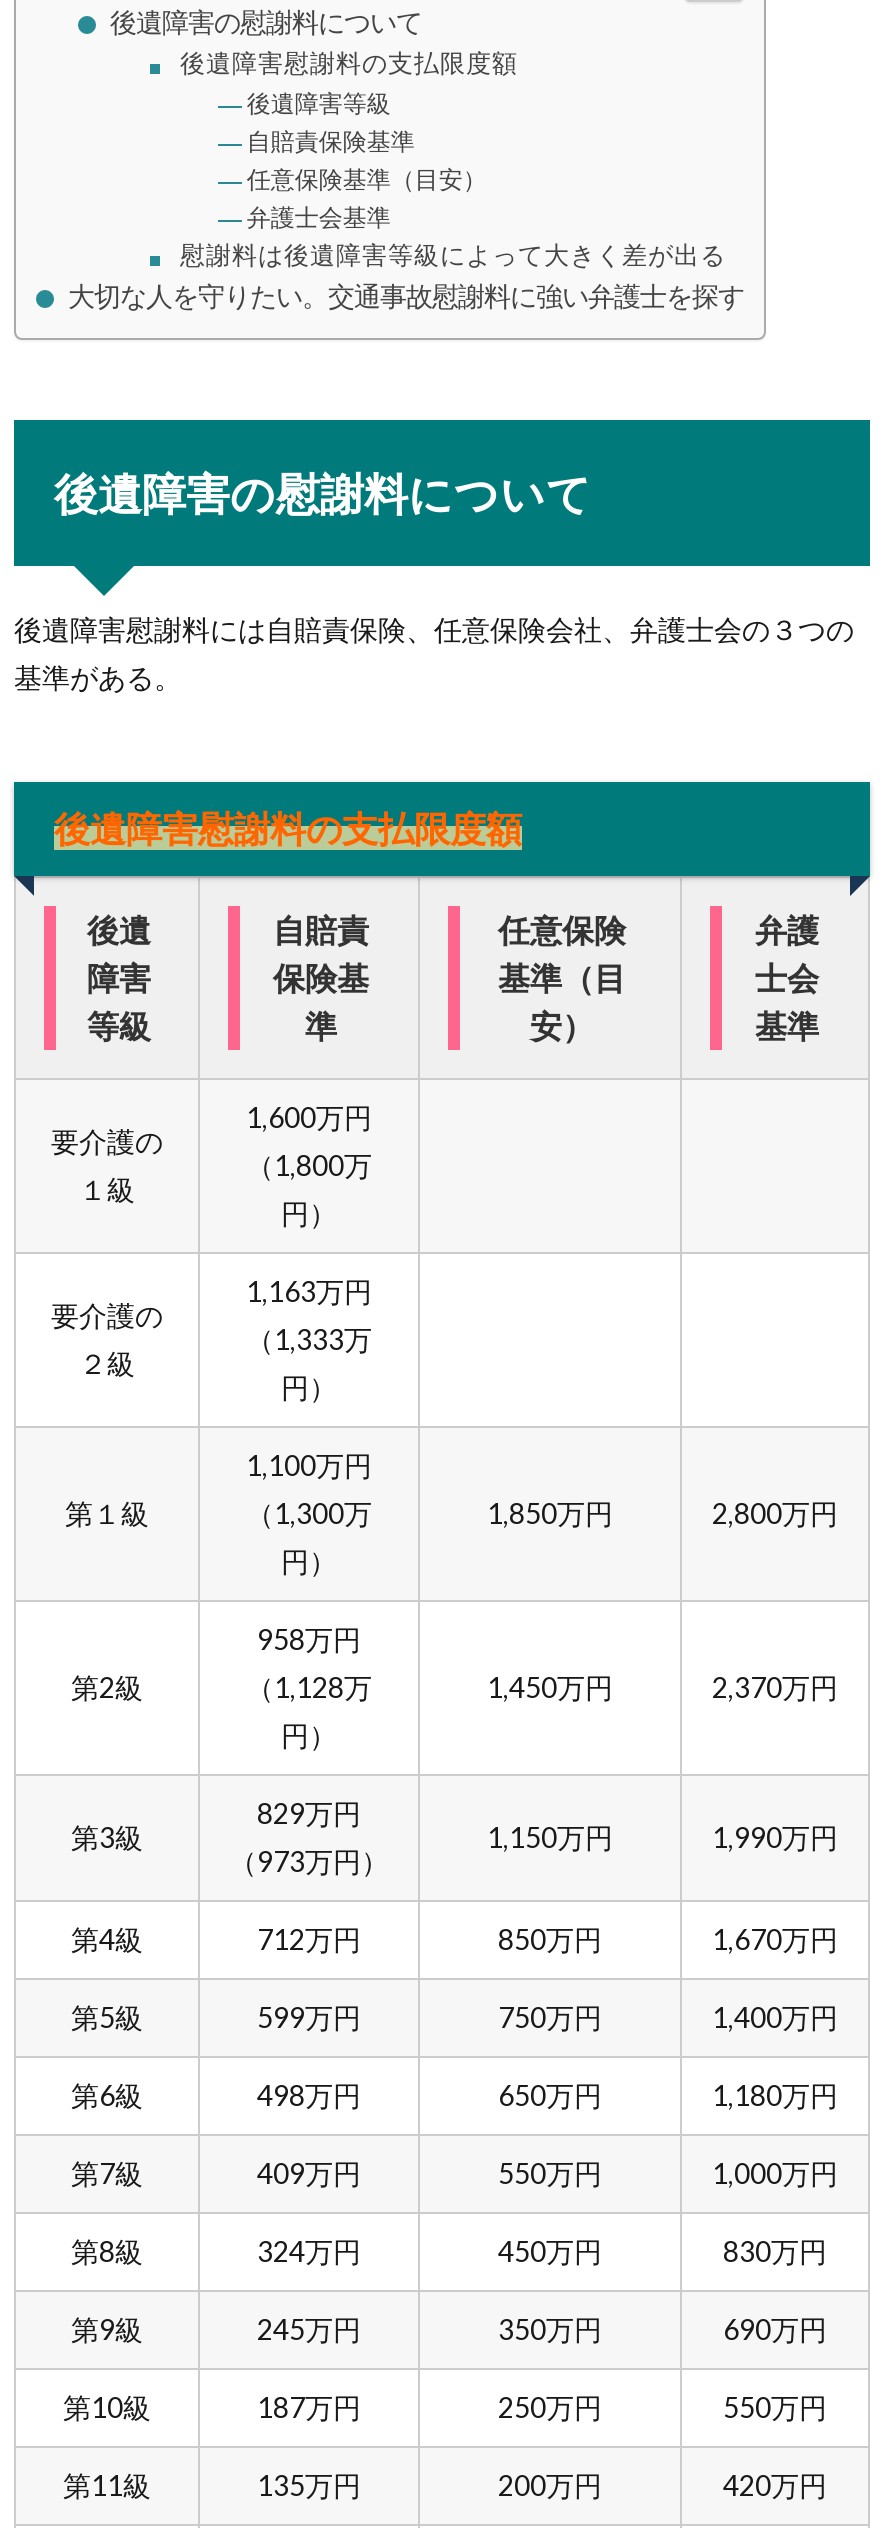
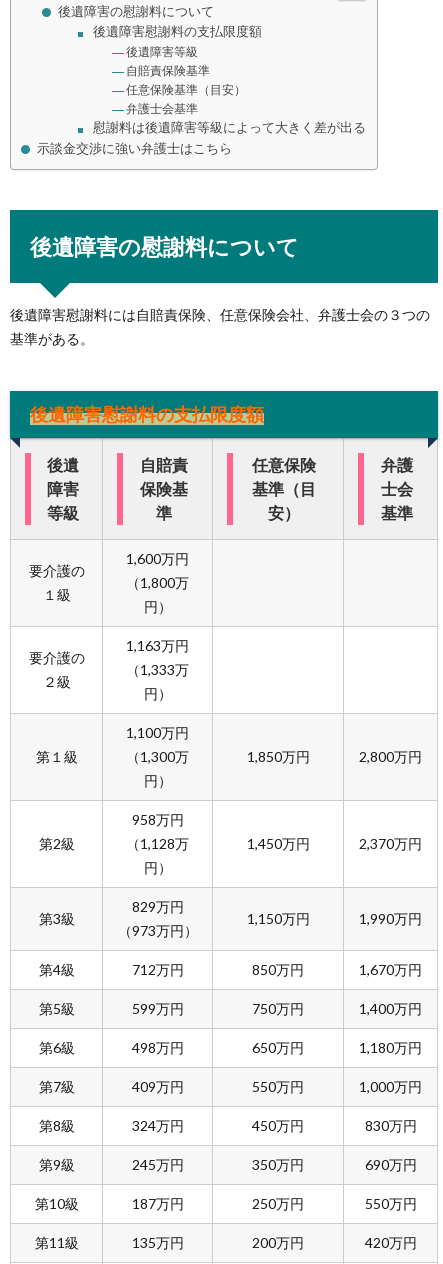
- 大切な人を守りたい。交通事故慰謝料に強い弁護士を探す
+ 示談金交渉に強い弁護士はこちら
